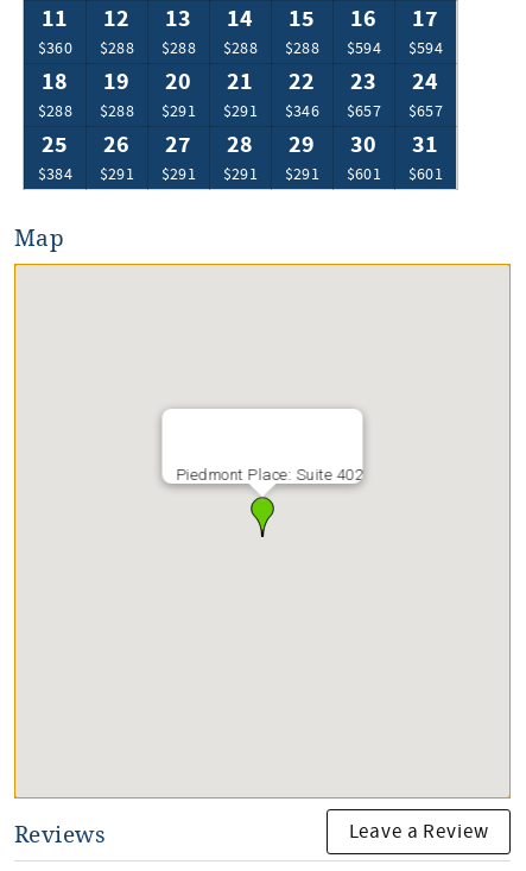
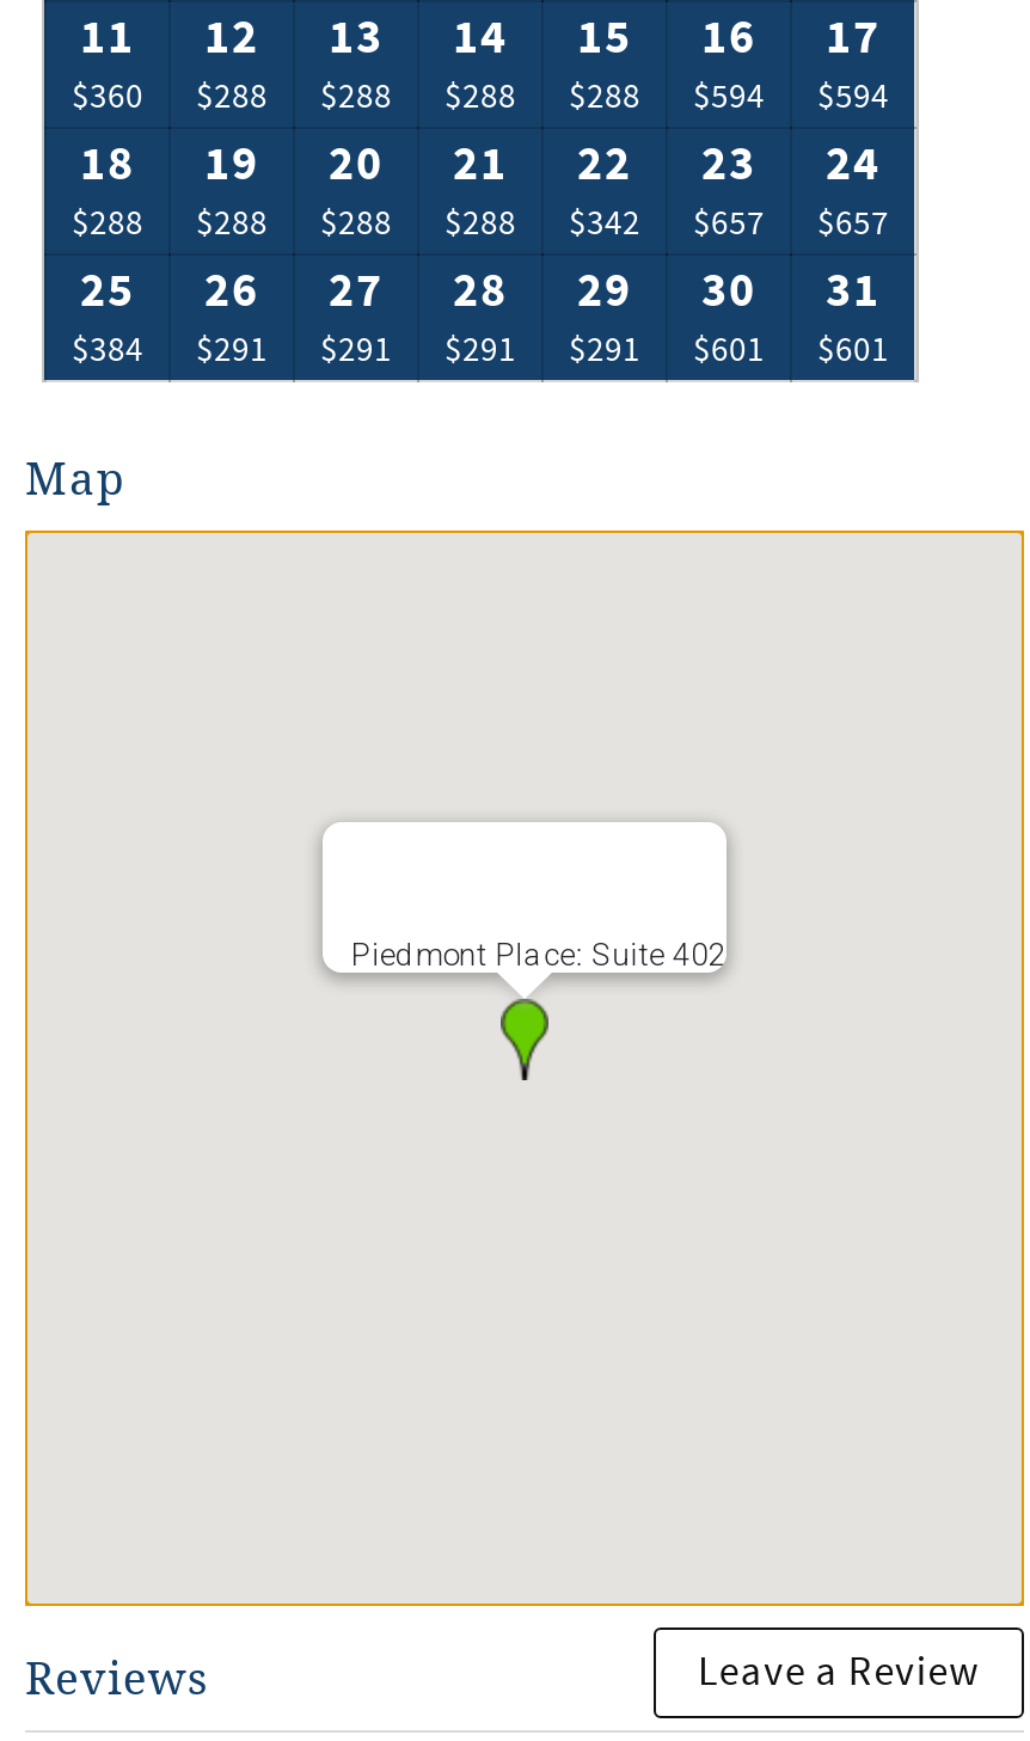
- $291
+ $288

- $291
+ $288

- $346
+ $342
